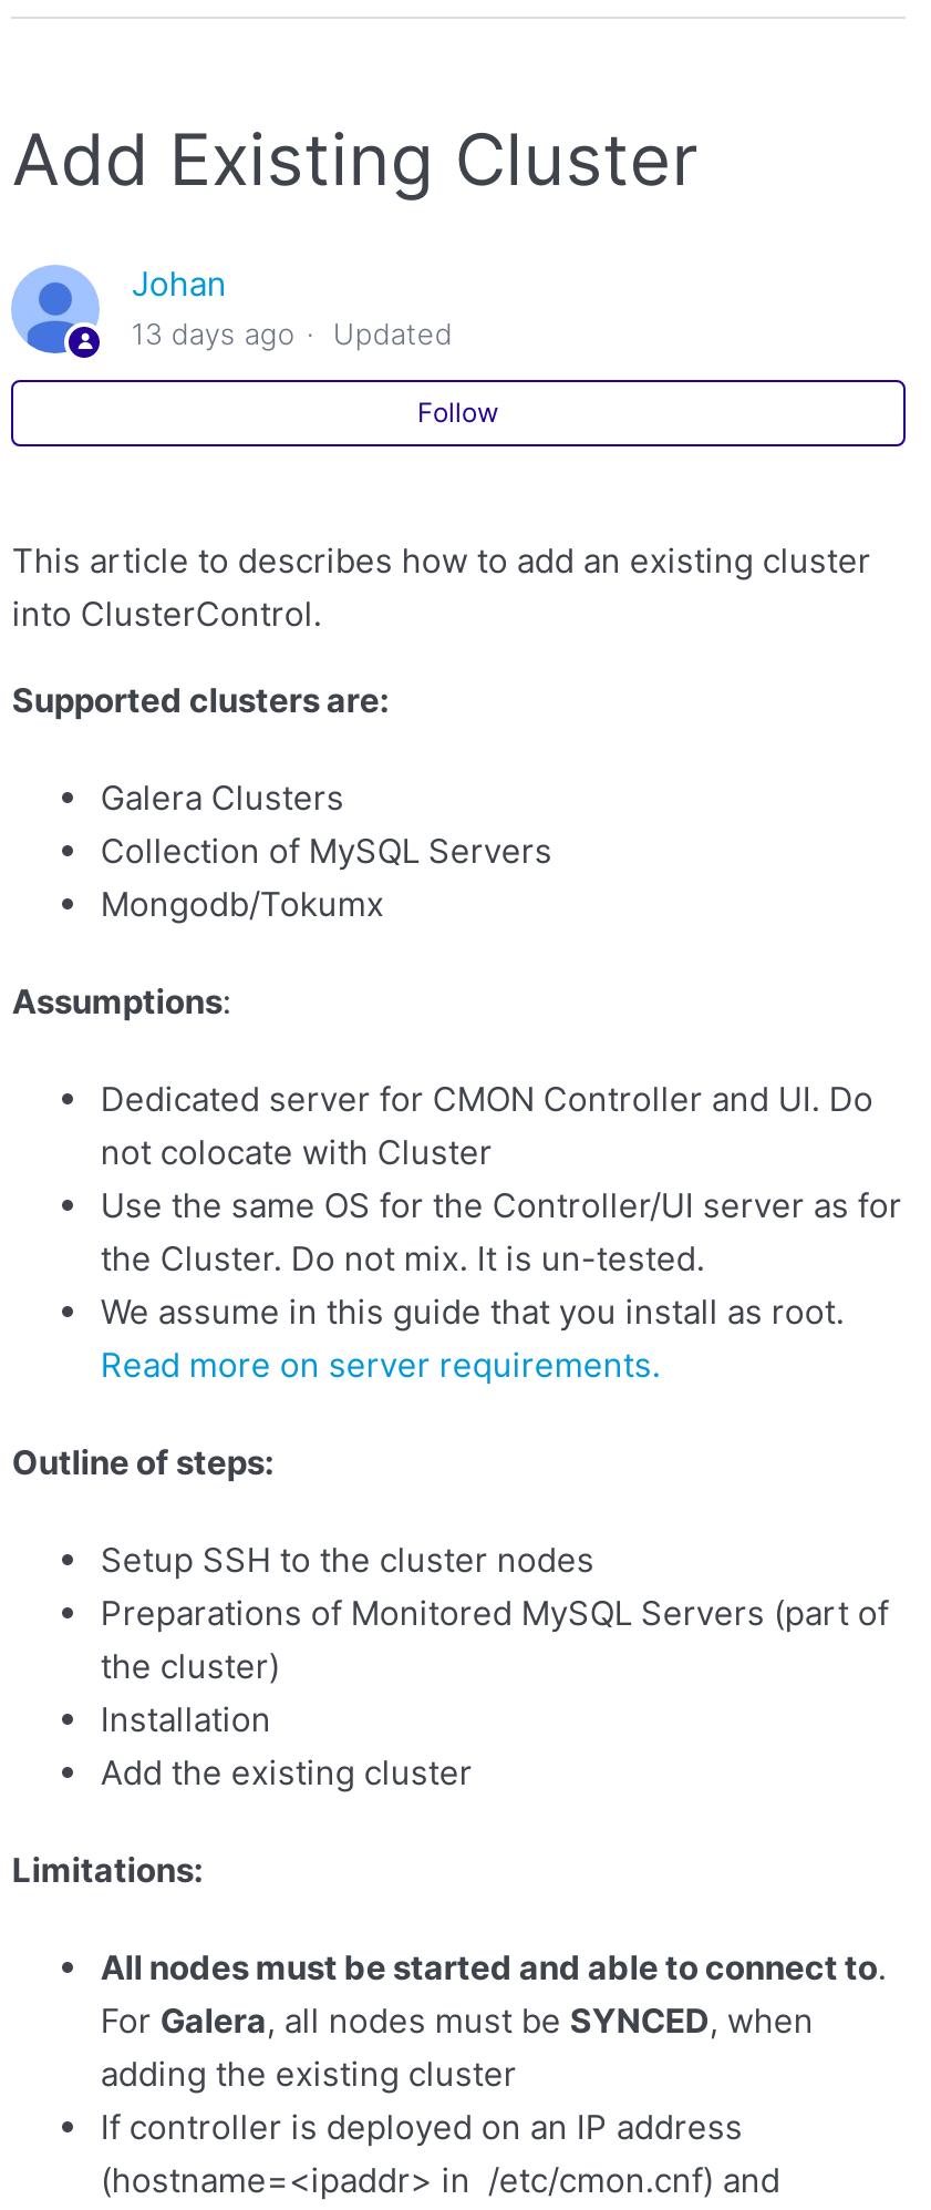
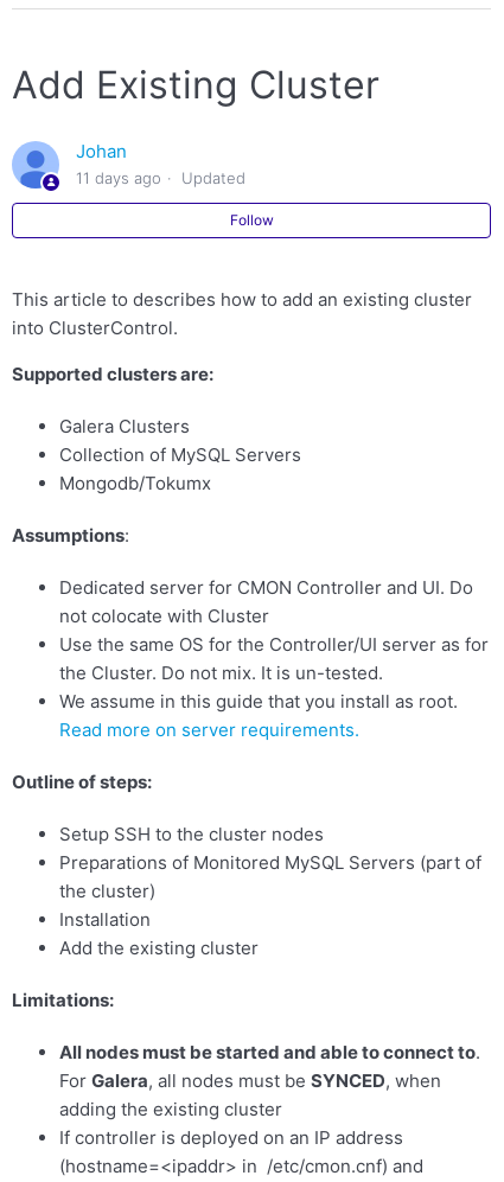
- 13 days ago Updated
+ 11 days ago Updated
